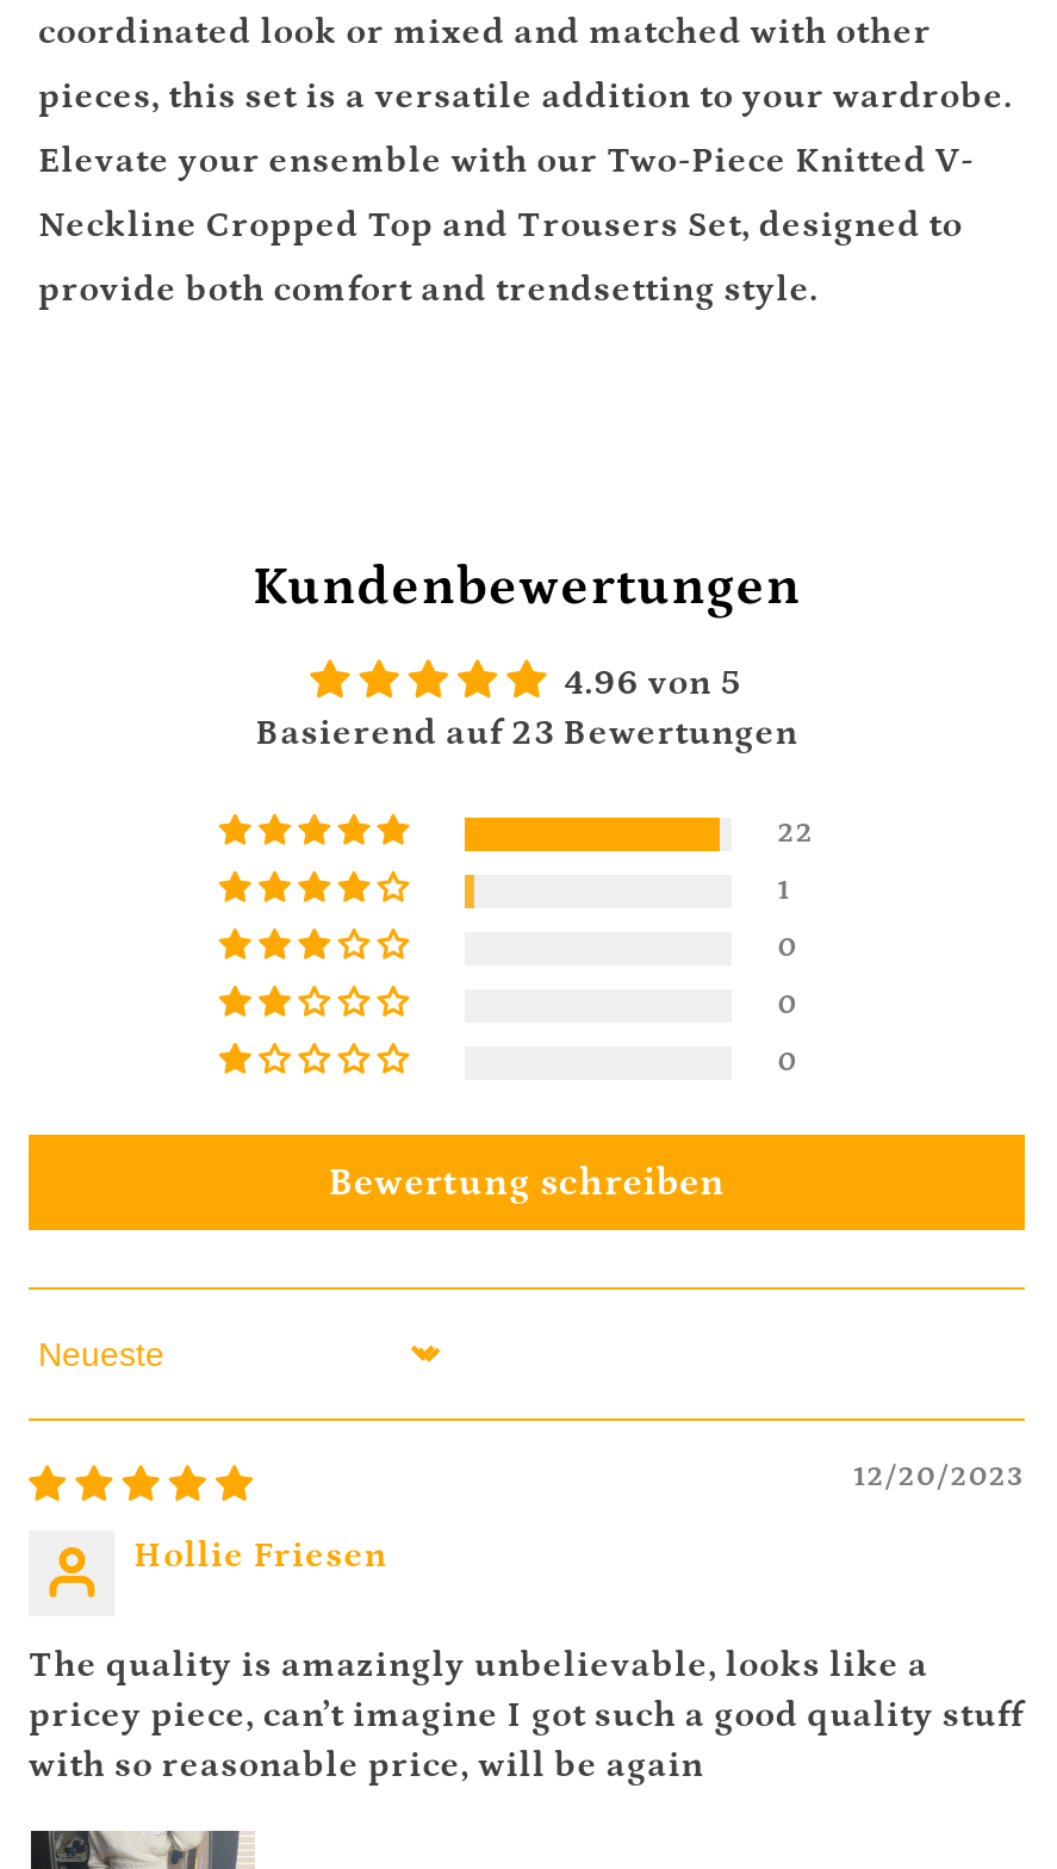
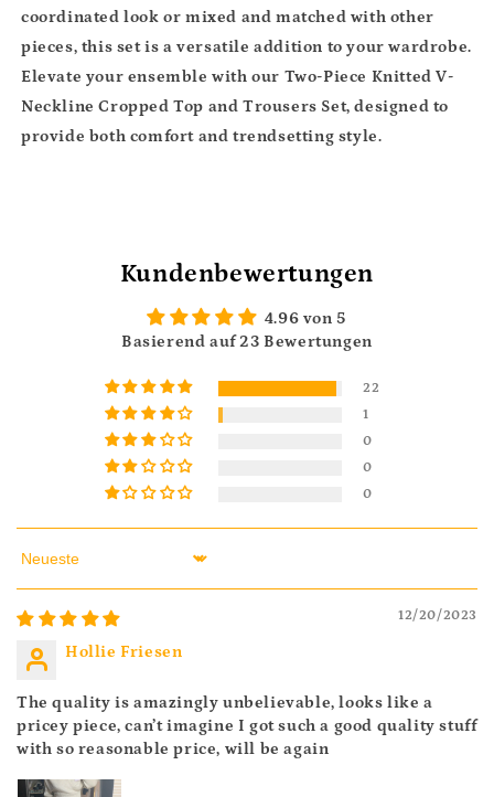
- Bewertung schreiben
